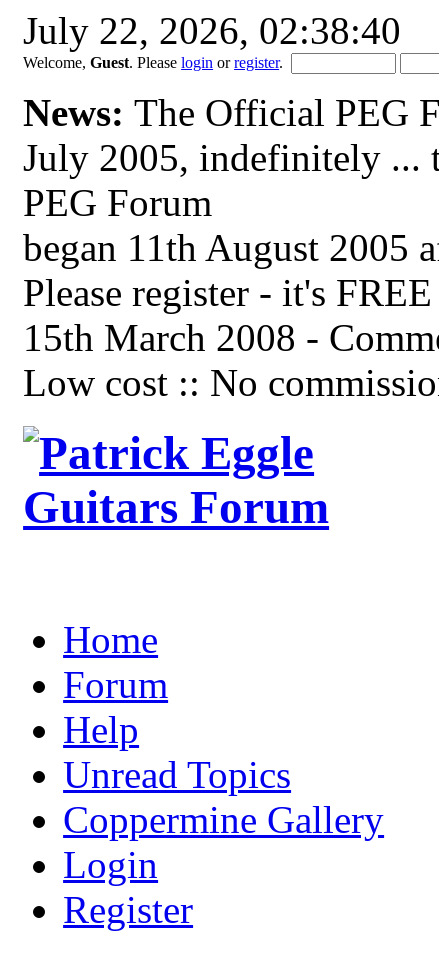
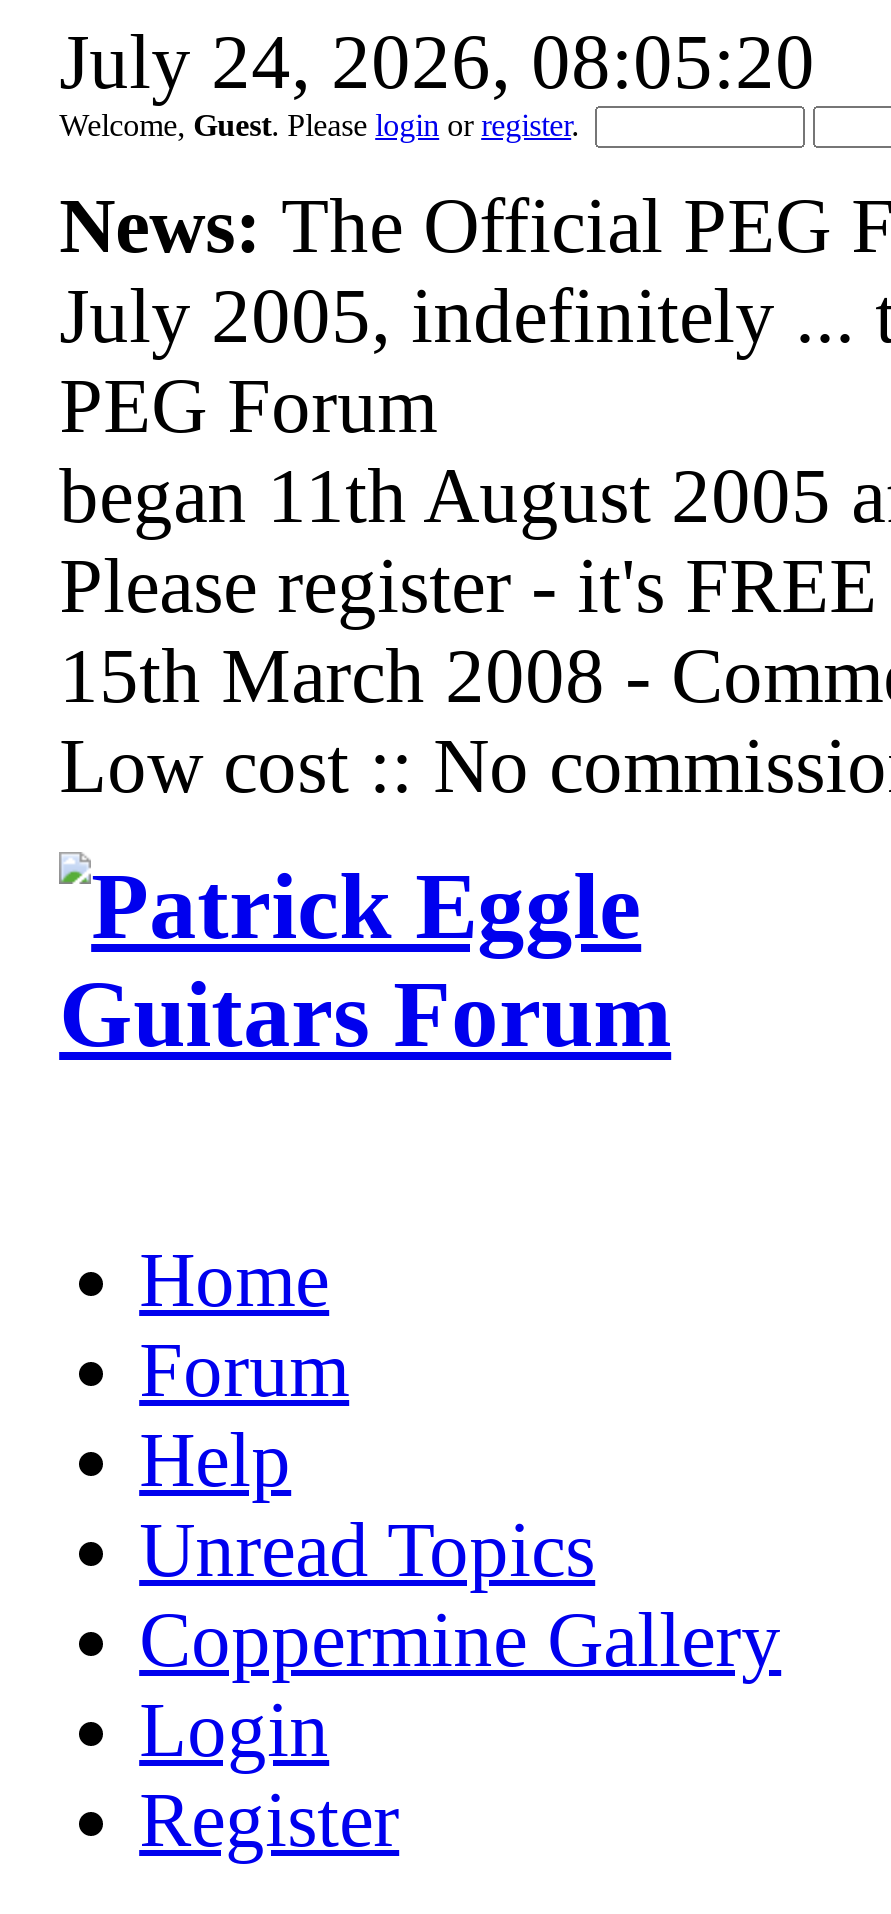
- July 22, 2026, 02:38:40
+ July 24, 2026, 08:05:20
